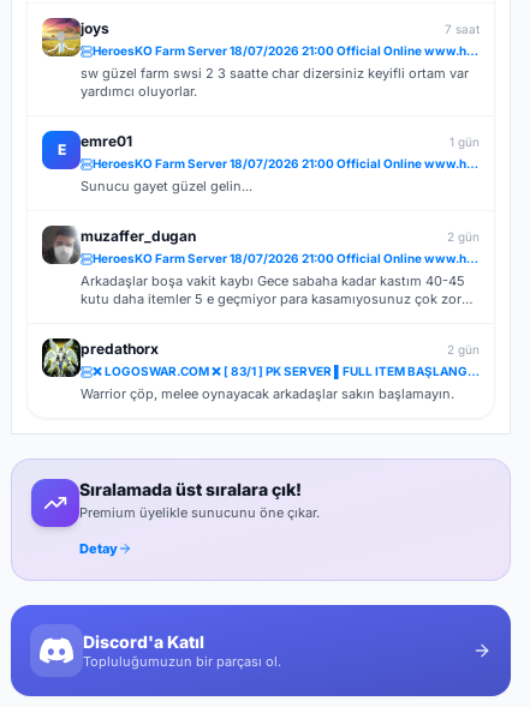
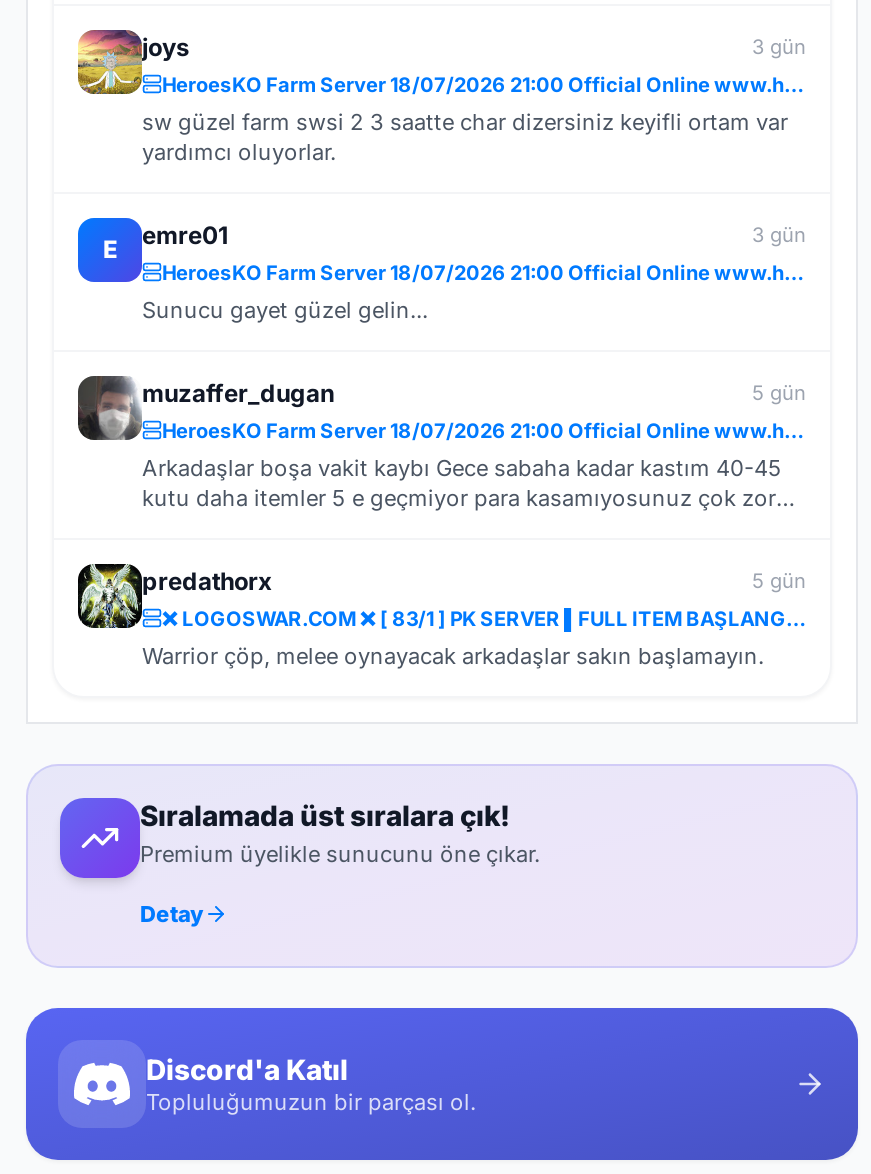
- 7 saat
+ 3 gün

- 1 gün
+ 3 gün

- 2 gün
+ 5 gün

- 2 gün
+ 5 gün
